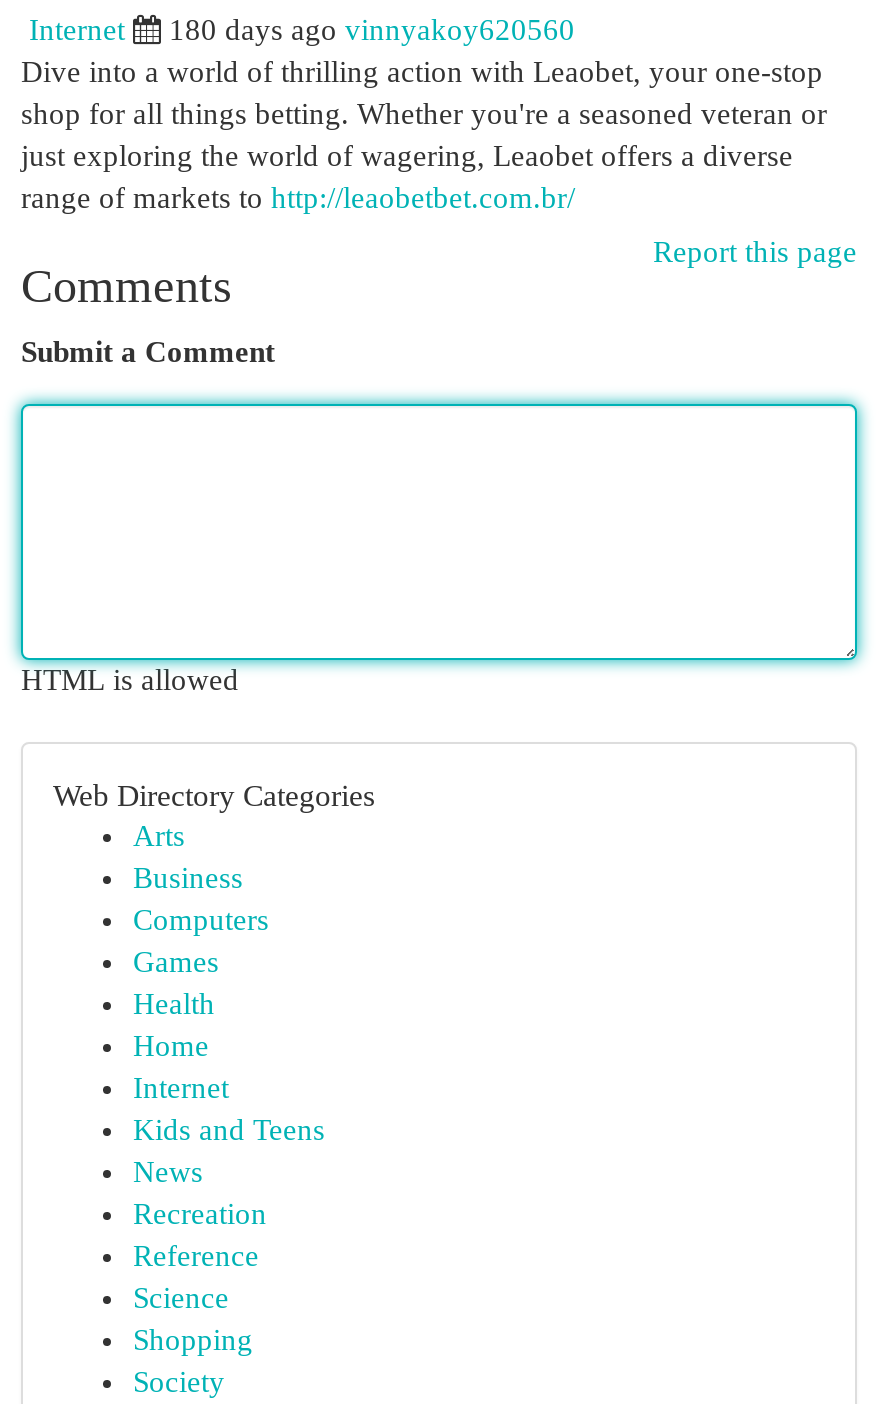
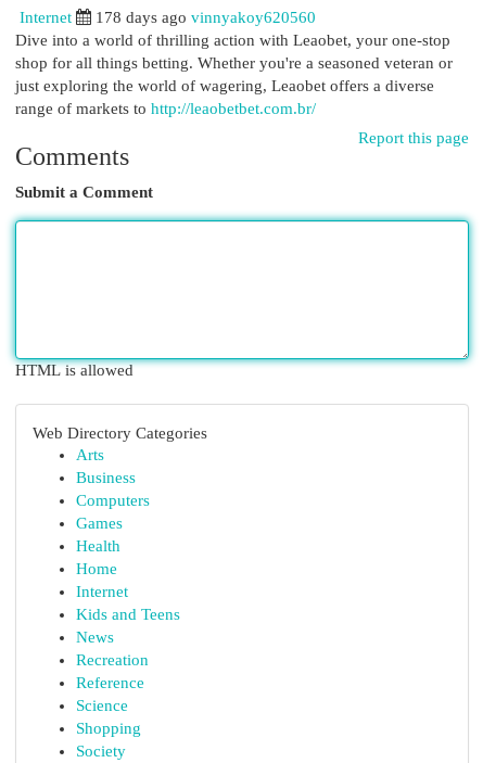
- 180 days ago vinnyakoy620560
+ 178 days ago vinnyakoy620560
